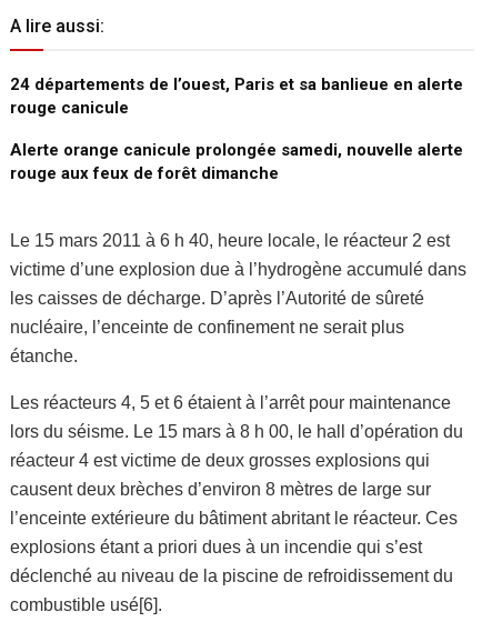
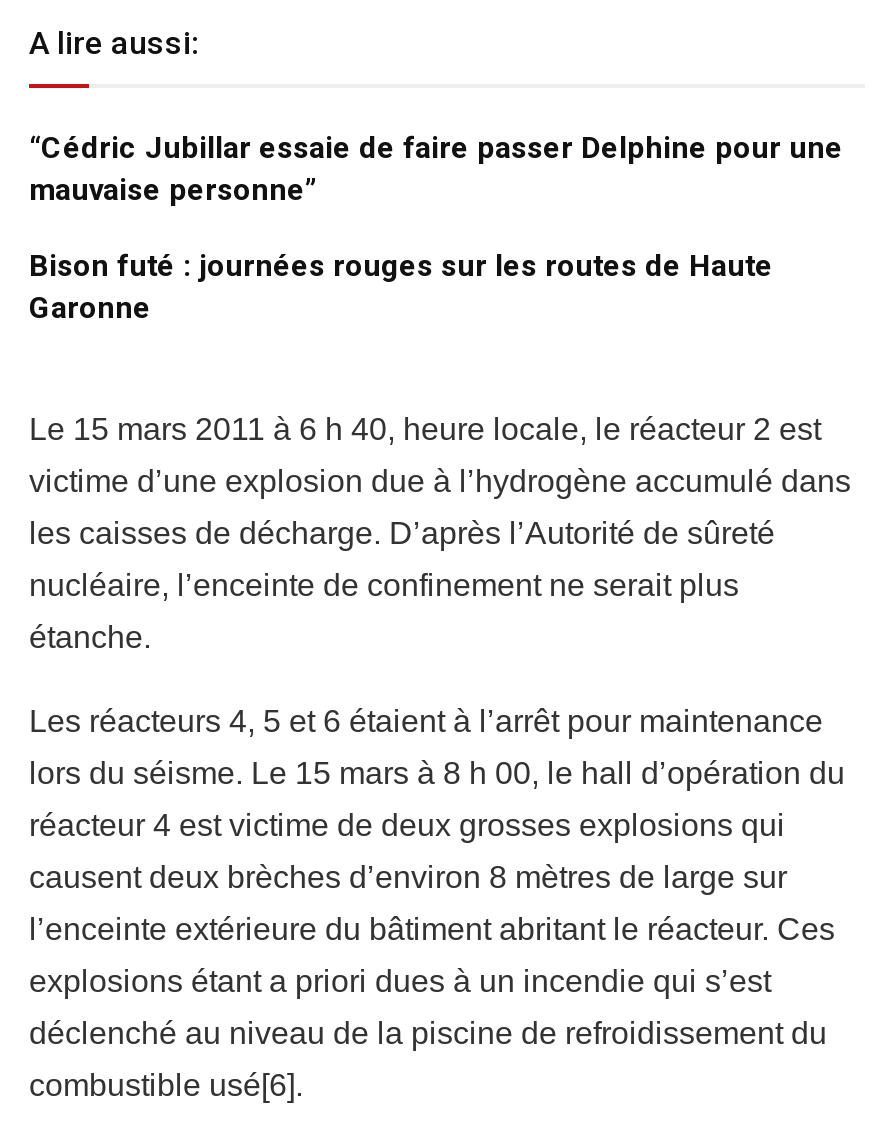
- 24 départements de l’ouest, Paris et sa banlieue en alerte
- rouge canicule
+ “Cédric Jubillar essaie de faire passer Delphine pour une
+ mauvaise personne”

- Alerte orange canicule prolongée samedi, nouvelle alerte
- rouge aux feux de forêt dimanche
+ Bison futé : journées rouges sur les routes de Haute
+ Garonne
